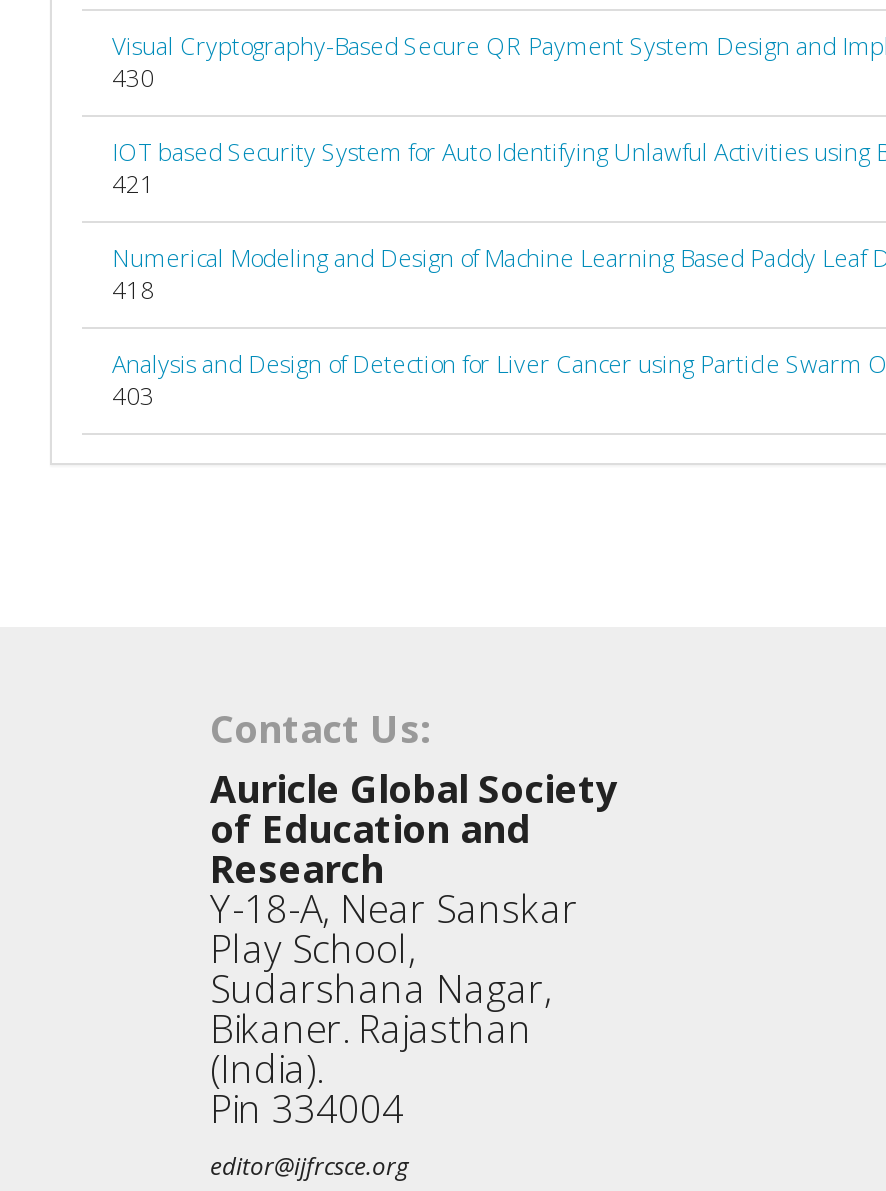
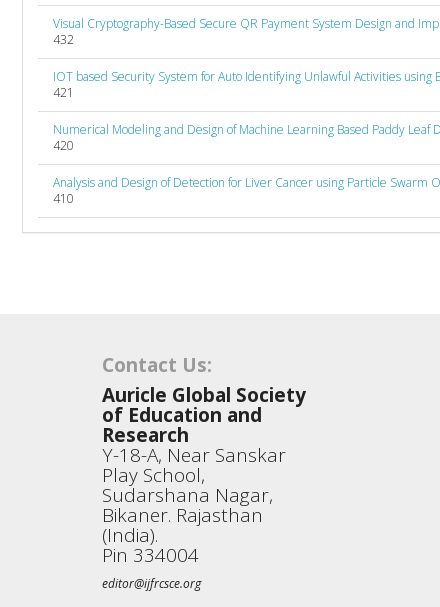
- 430
+ 432

- 418
+ 420

- 403
+ 410
